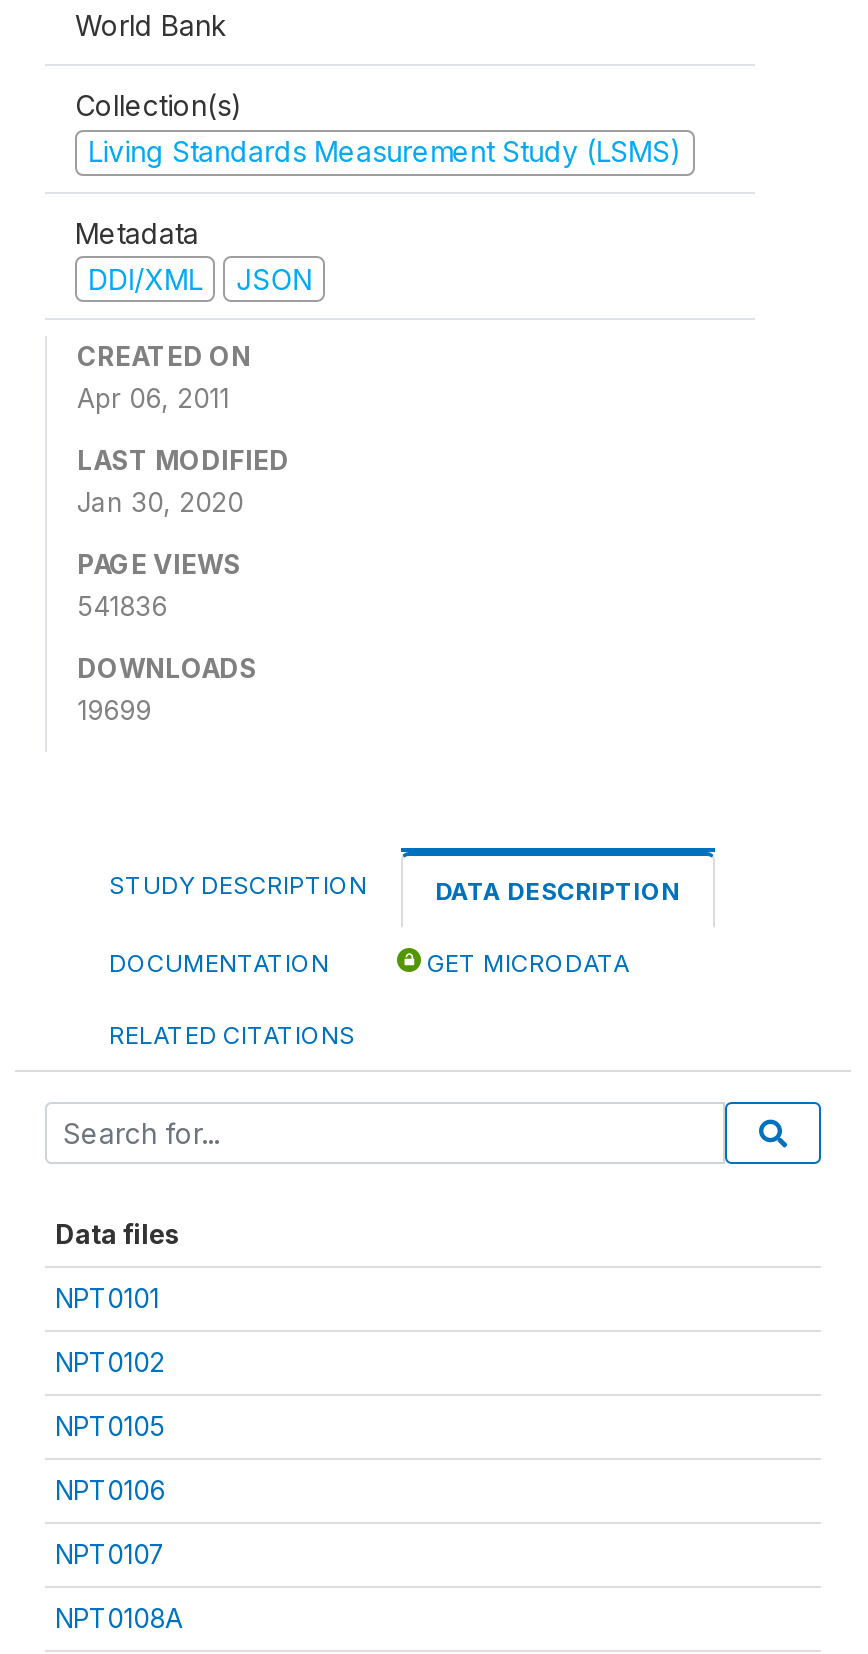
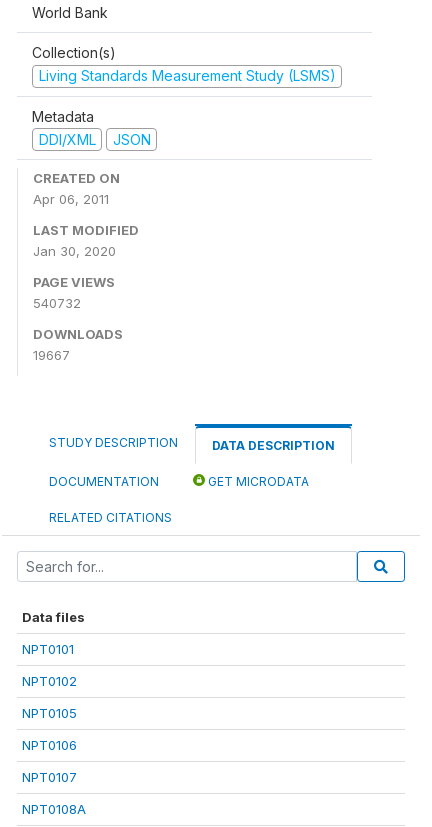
- 541836
+ 540732

- 19699
+ 19667
